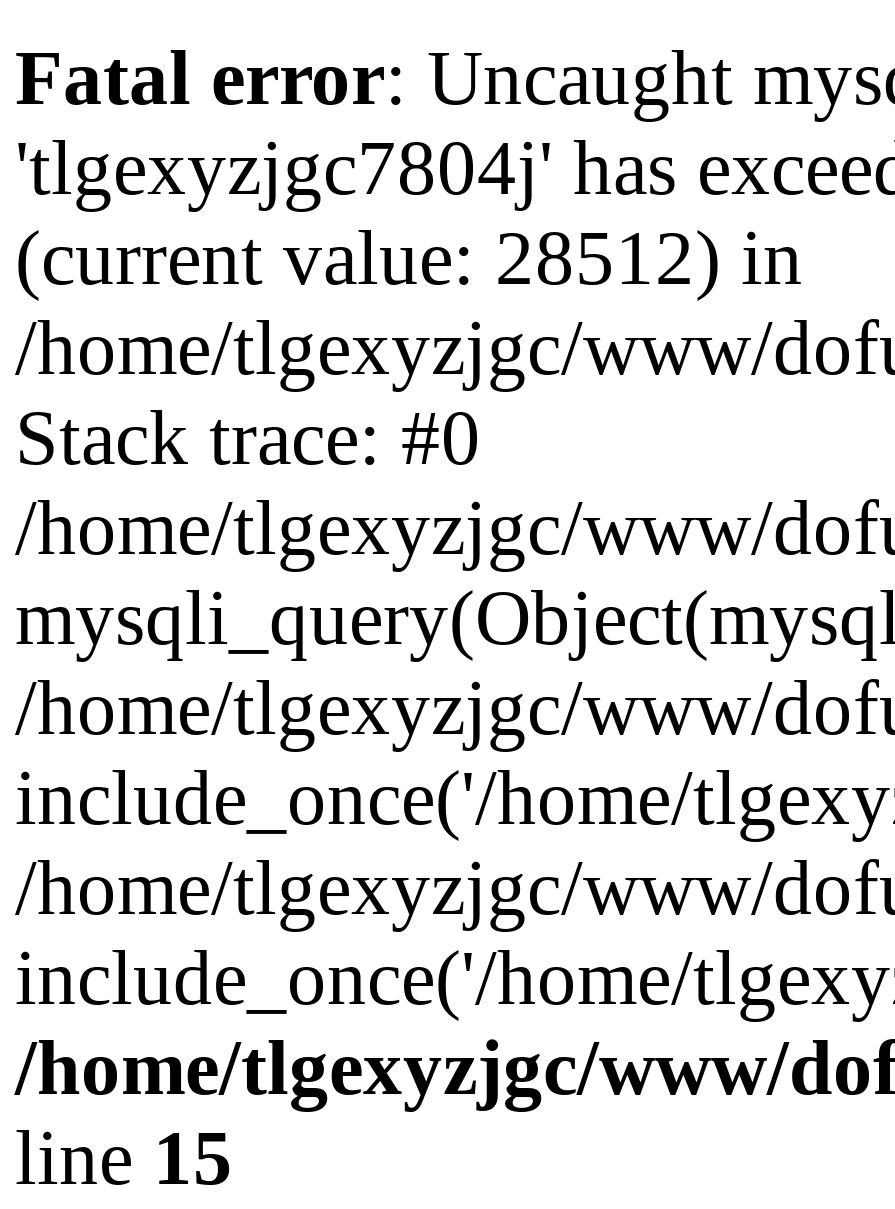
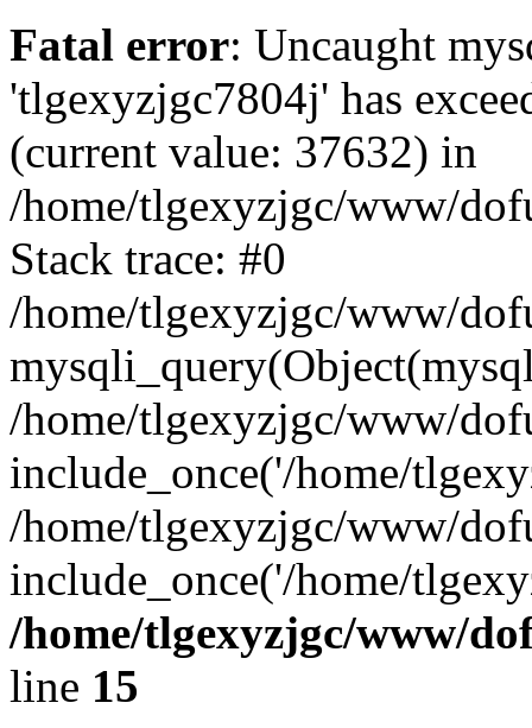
- (current value: 28512) in
+ (current value: 37632) in
